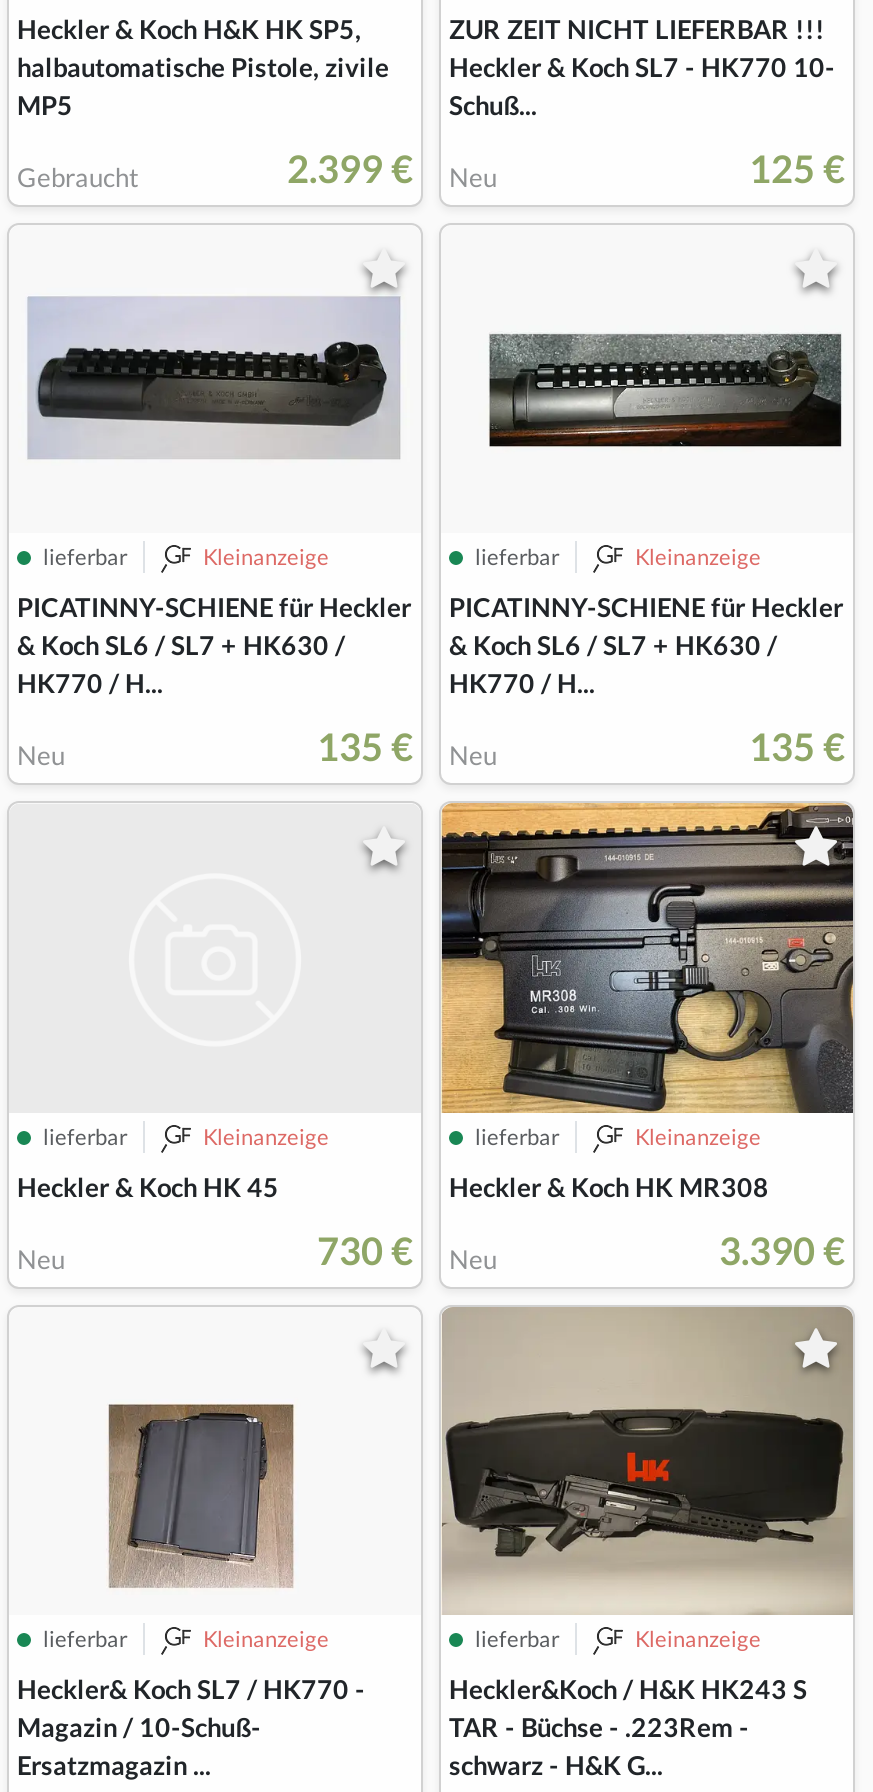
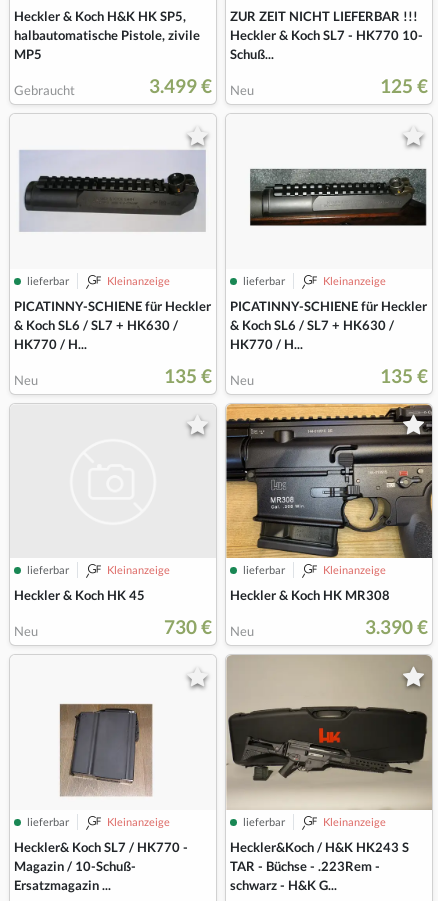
- 2.399 € Neu
+ 3.499 € Neu
